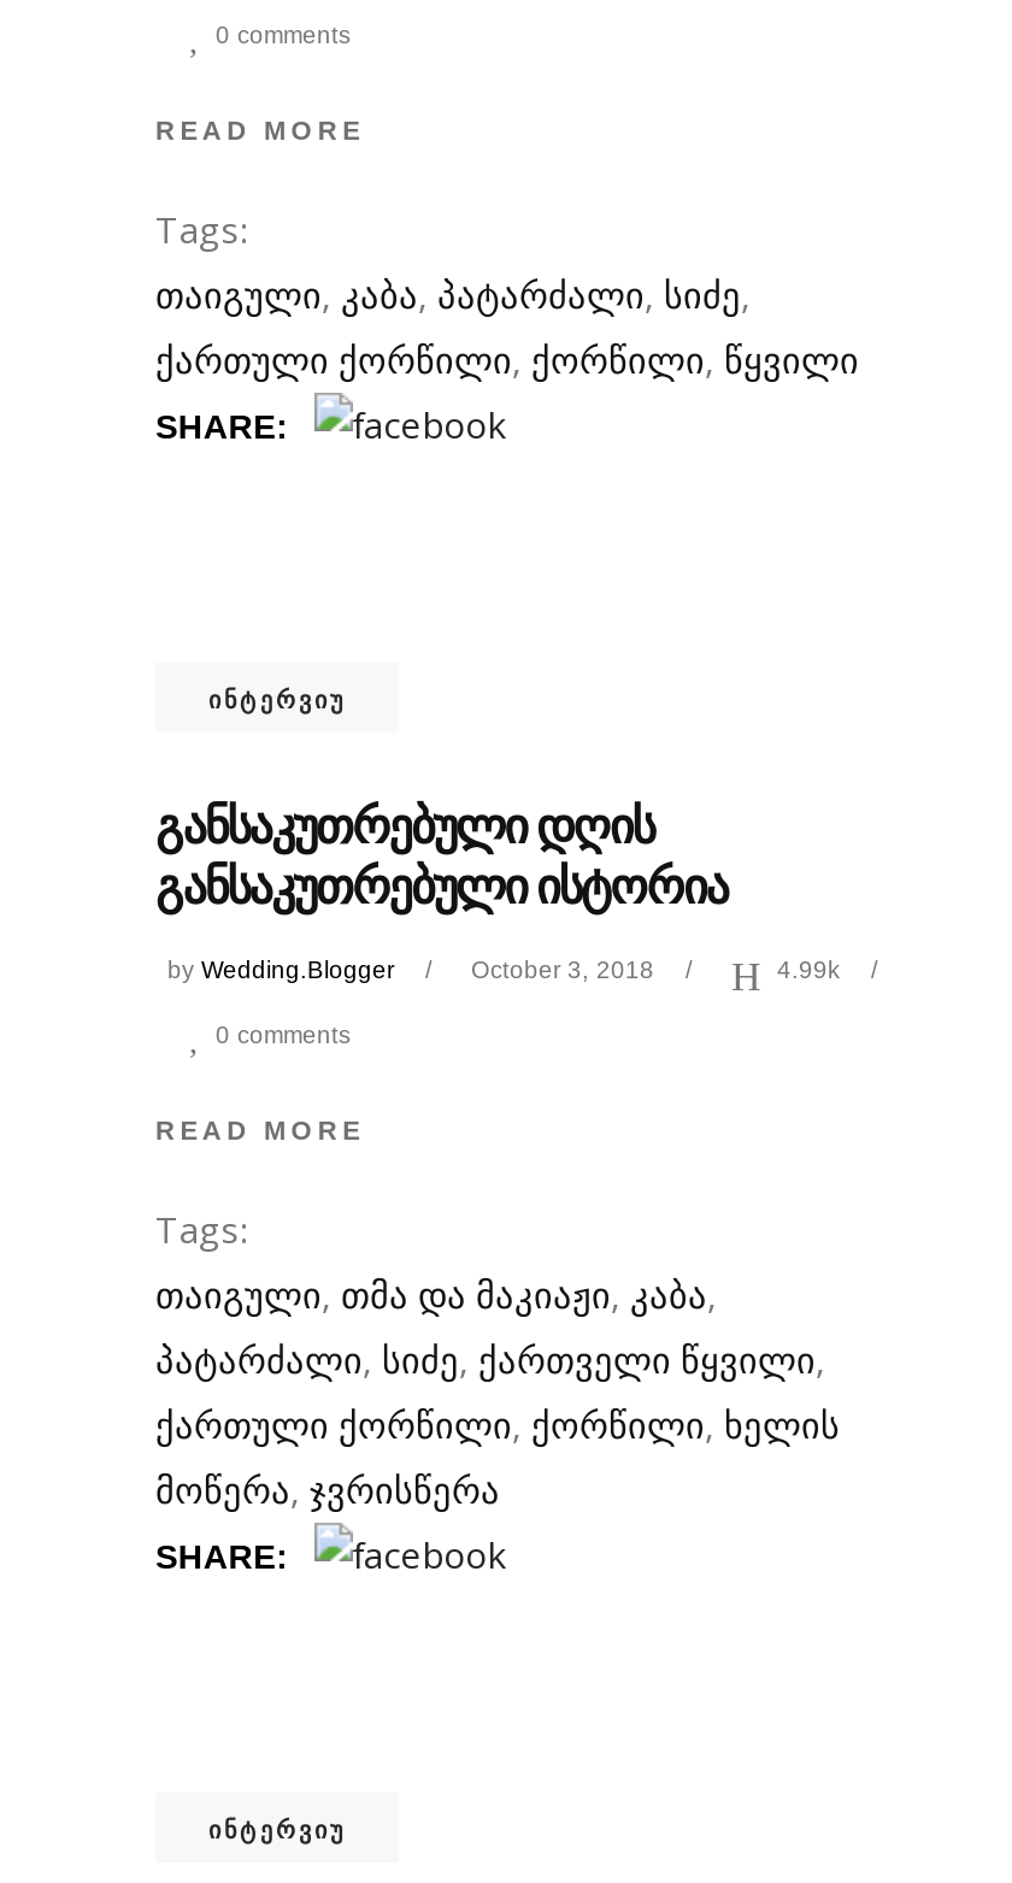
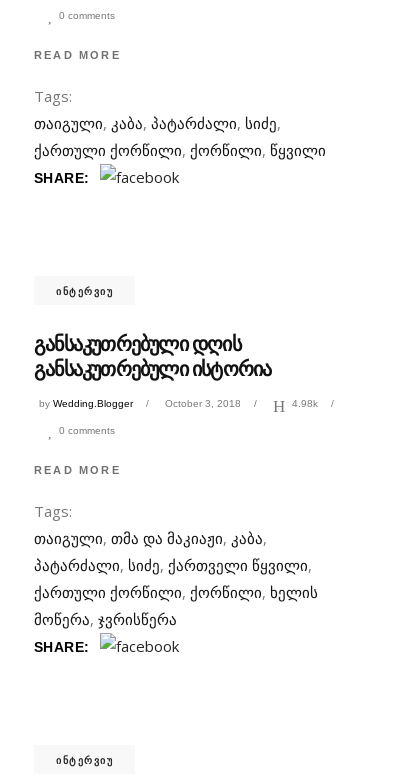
- 4.99k
+ 4.98k
